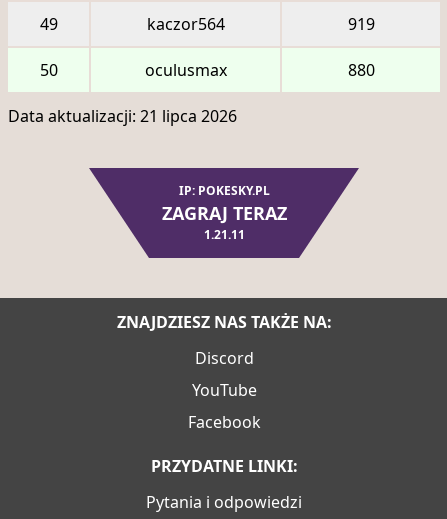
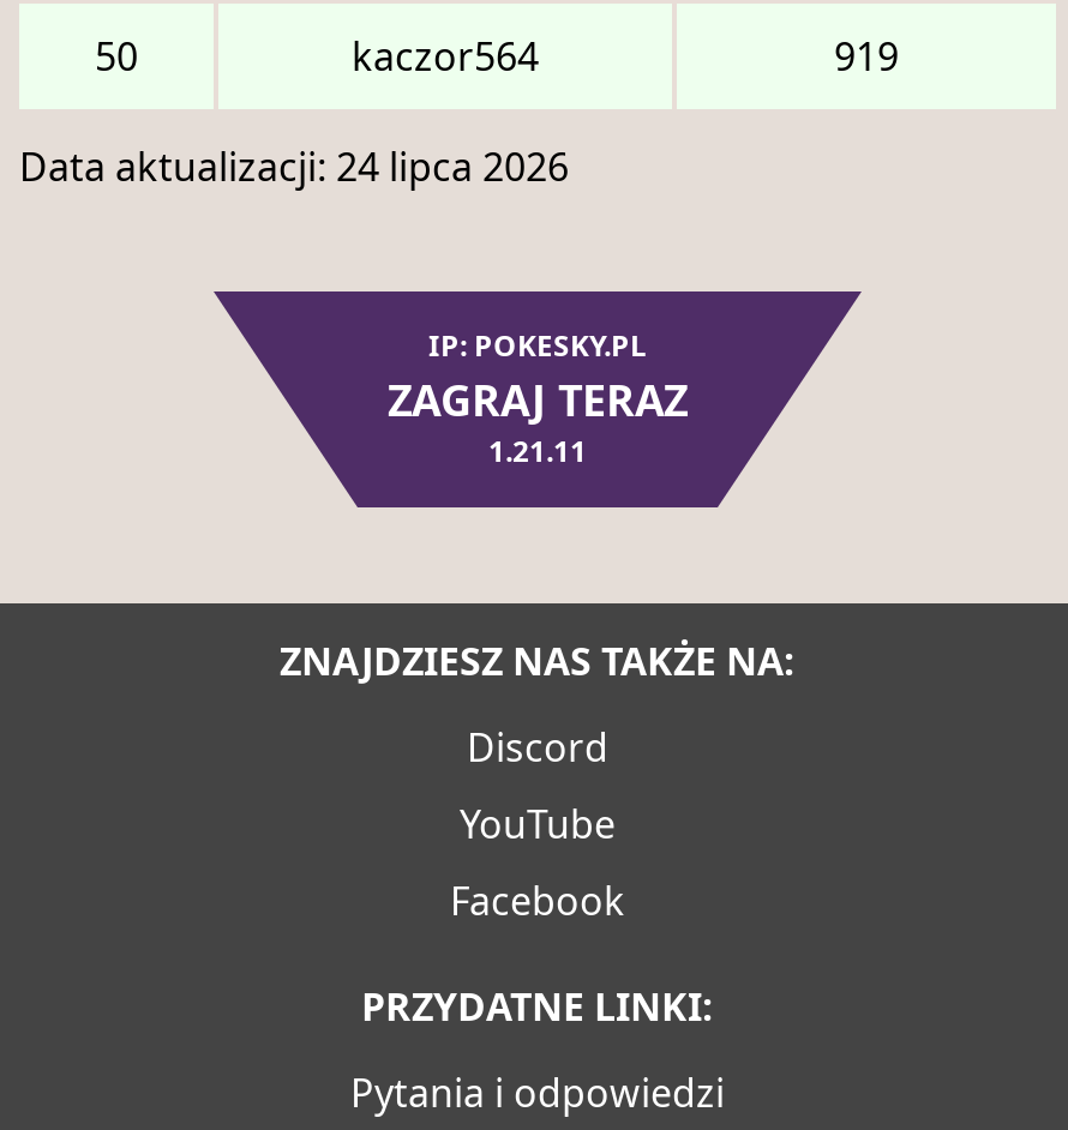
- 49
+ 50

- 50
- oculusmax
- 880
- Data aktualizacji: 21 lipca 2026
+ Data aktualizacji: 24 lipca 2026
